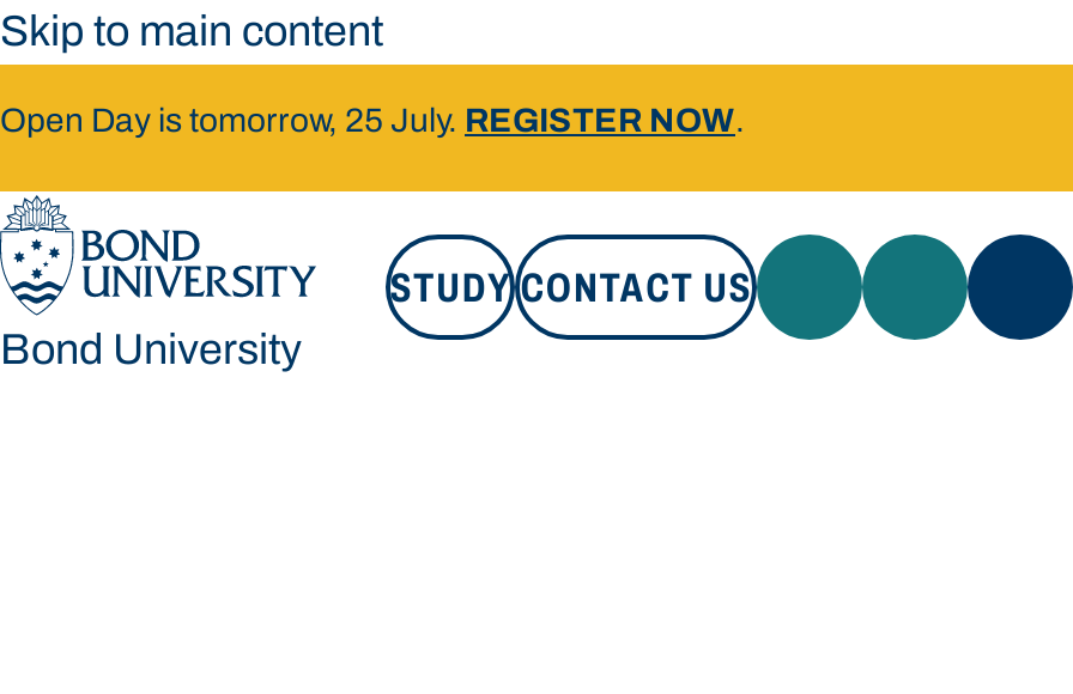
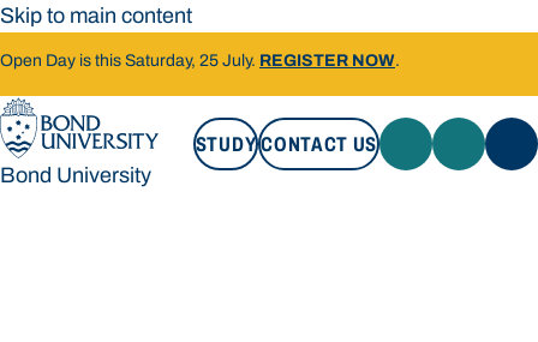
- Open Day is tomorrow, 25 July. REGISTER NOW.
+ Open Day is this Saturday, 25 July. REGISTER NOW.
